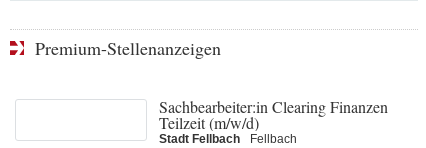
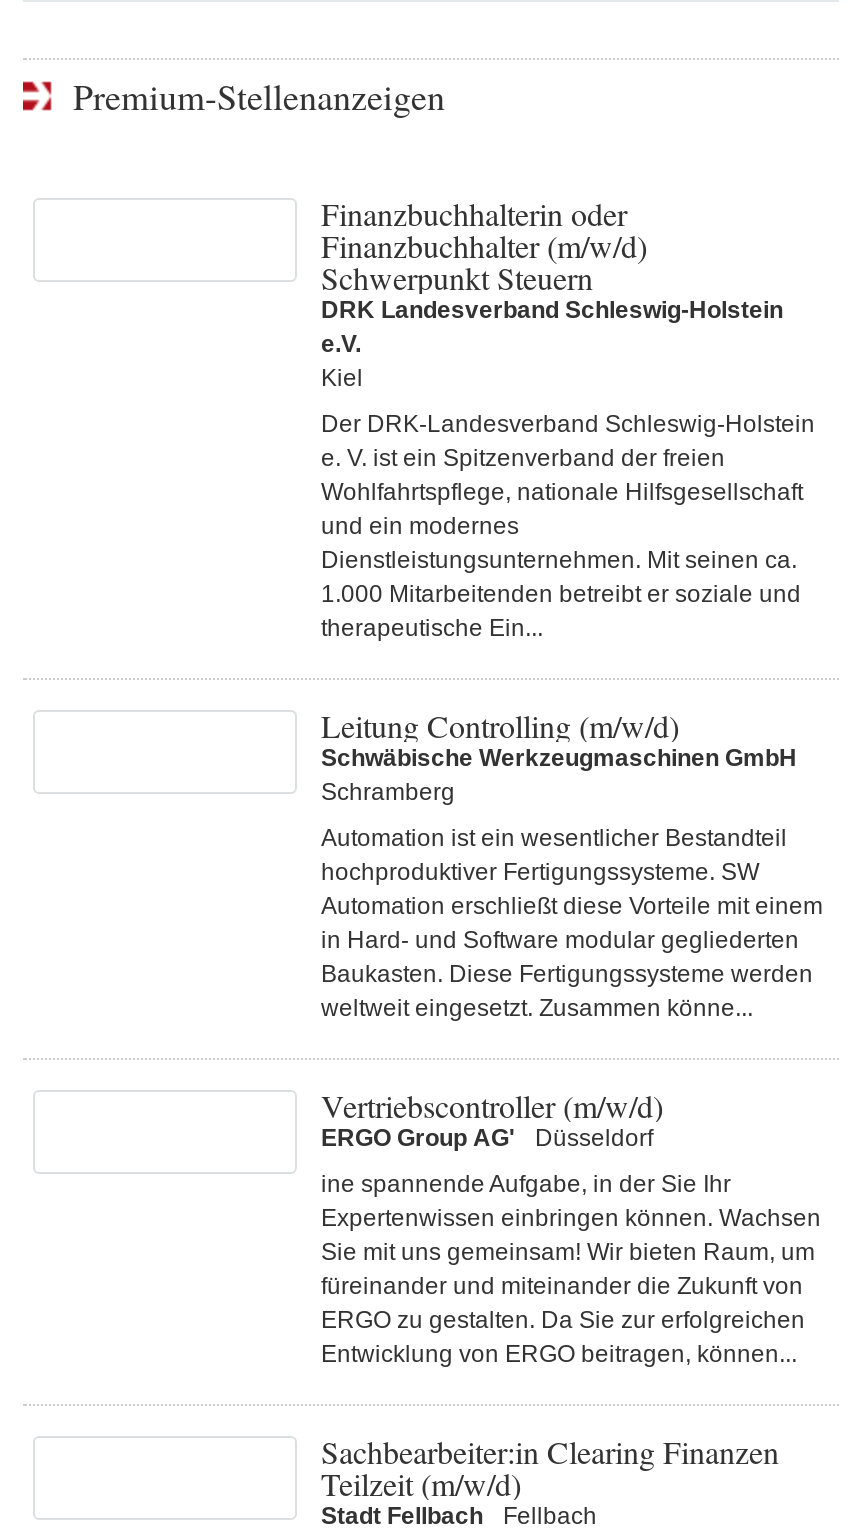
+ Finanzbuchhalterin oder
+ Finanzbuchhalter (m/w/d)
+ Schwerpunkt Steuern
+ DRK Landesverband Schleswig-Holstein
+ e.V.
+ Kiel
+ Der DRK-Landesverband Schleswig-Holstein
+ e. V. ist ein Spitzenverband der freien
+ Wohlfahrtspflege, nationale Hilfsgesellschaft
+ und ein modernes
+ Dienstleistungsunternehmen. Mit seinen ca.
+ 1.000 Mitarbeitenden betreibt er soziale und
+ therapeutische Ein...
+ Leitung Controlling (m/w/d)
+ Schwäbische Werkzeugmaschinen GmbH
+ Schramberg
+ Automation ist ein wesentlicher Bestandteil
+ hochproduktiver Fertigungssysteme. SW
+ Automation erschließt diese Vorteile mit einem
+ in Hard- und Software modular gegliederten
+ Baukasten. Diese Fertigungssysteme werden
+ weltweit eingesetzt. Zusammen könne...
+ Vertriebscontroller (m/w/d)
+ ERGO Group AG'
+ Düsseldorf
+ ine spannende Aufgabe, in der Sie Ihr
+ Expertenwissen einbringen können. Wachsen
+ Sie mit uns gemeinsam! Wir bieten Raum, um
+ füreinander und miteinander die Zukunft von
+ ERGO zu gestalten. Da Sie zur erfolgreichen
+ Entwicklung von ERGO beitragen, können...
